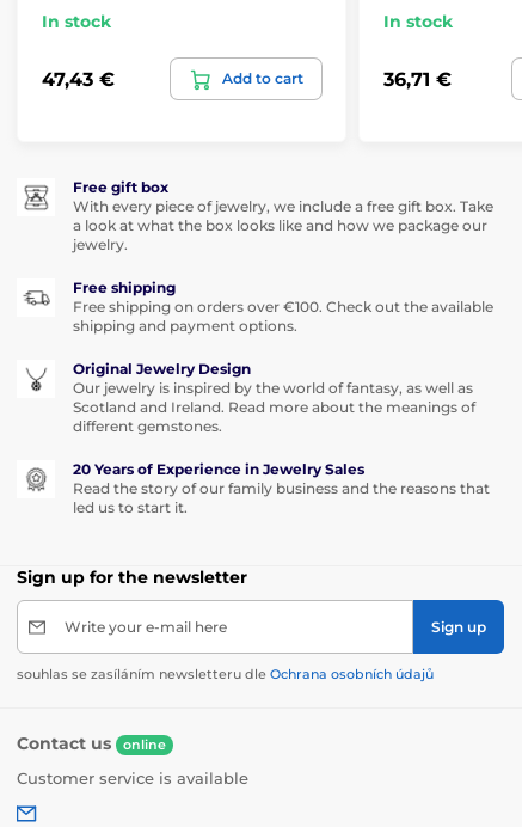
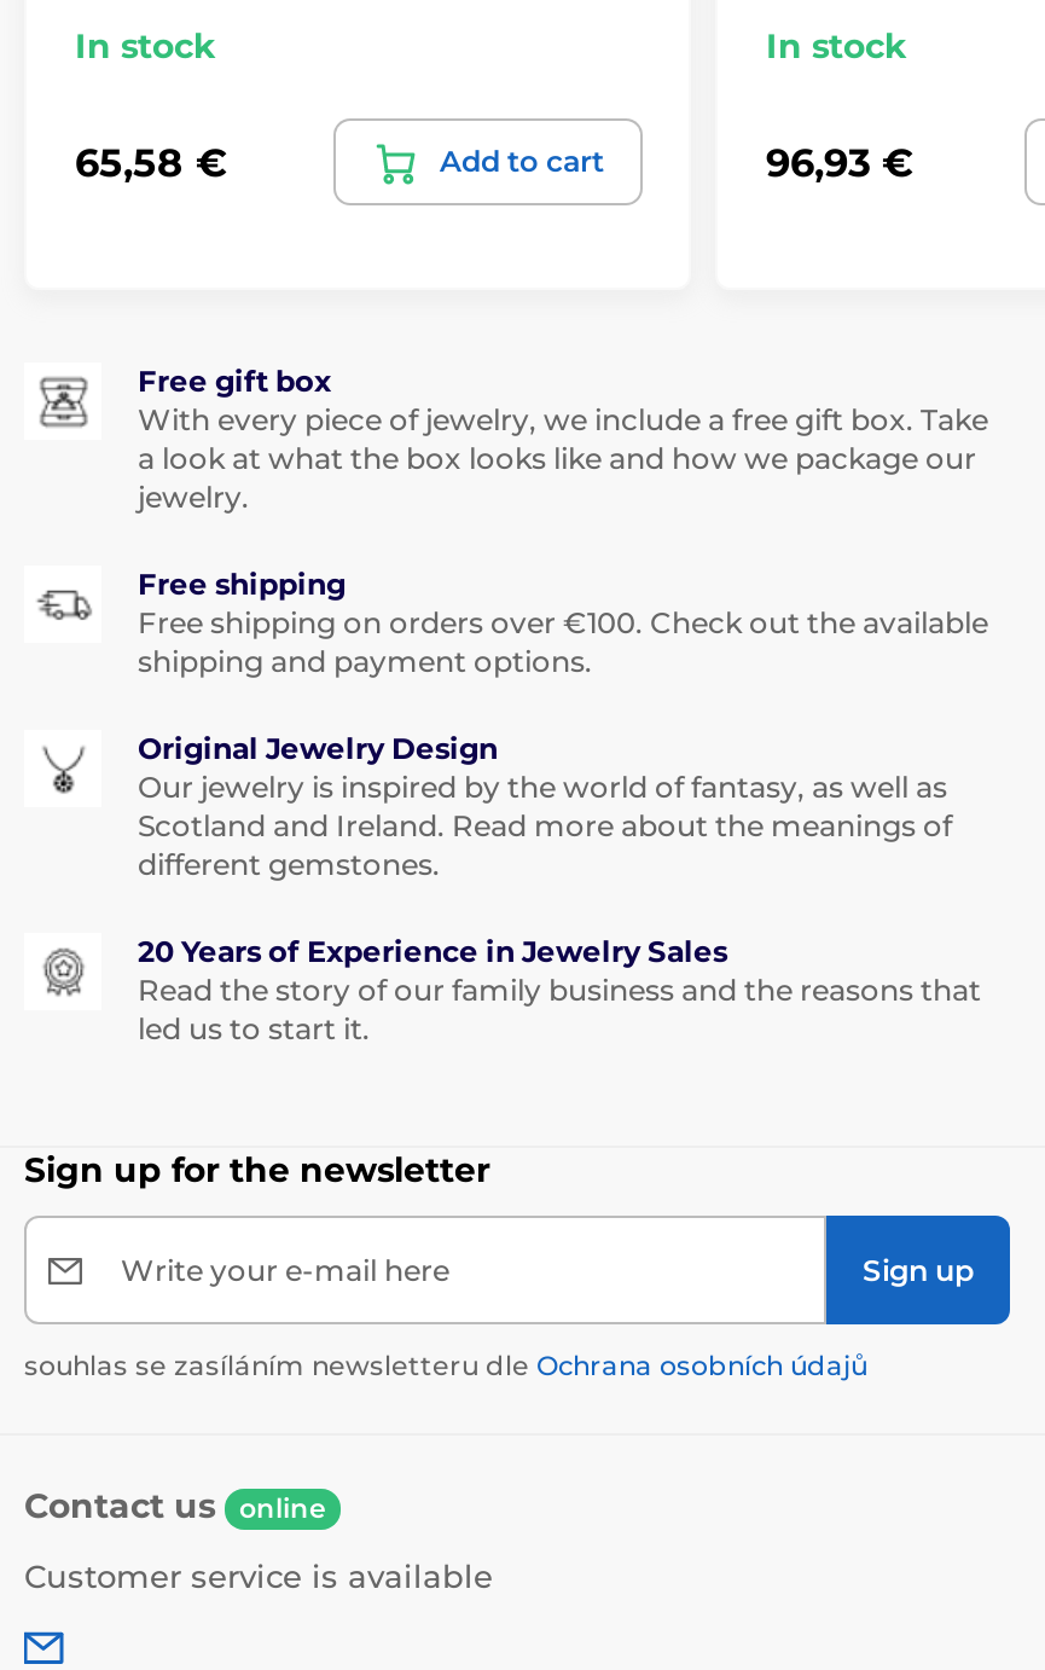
- 47,43 €
+ 65,58 €

- 36,71 €
+ 96,93 €
